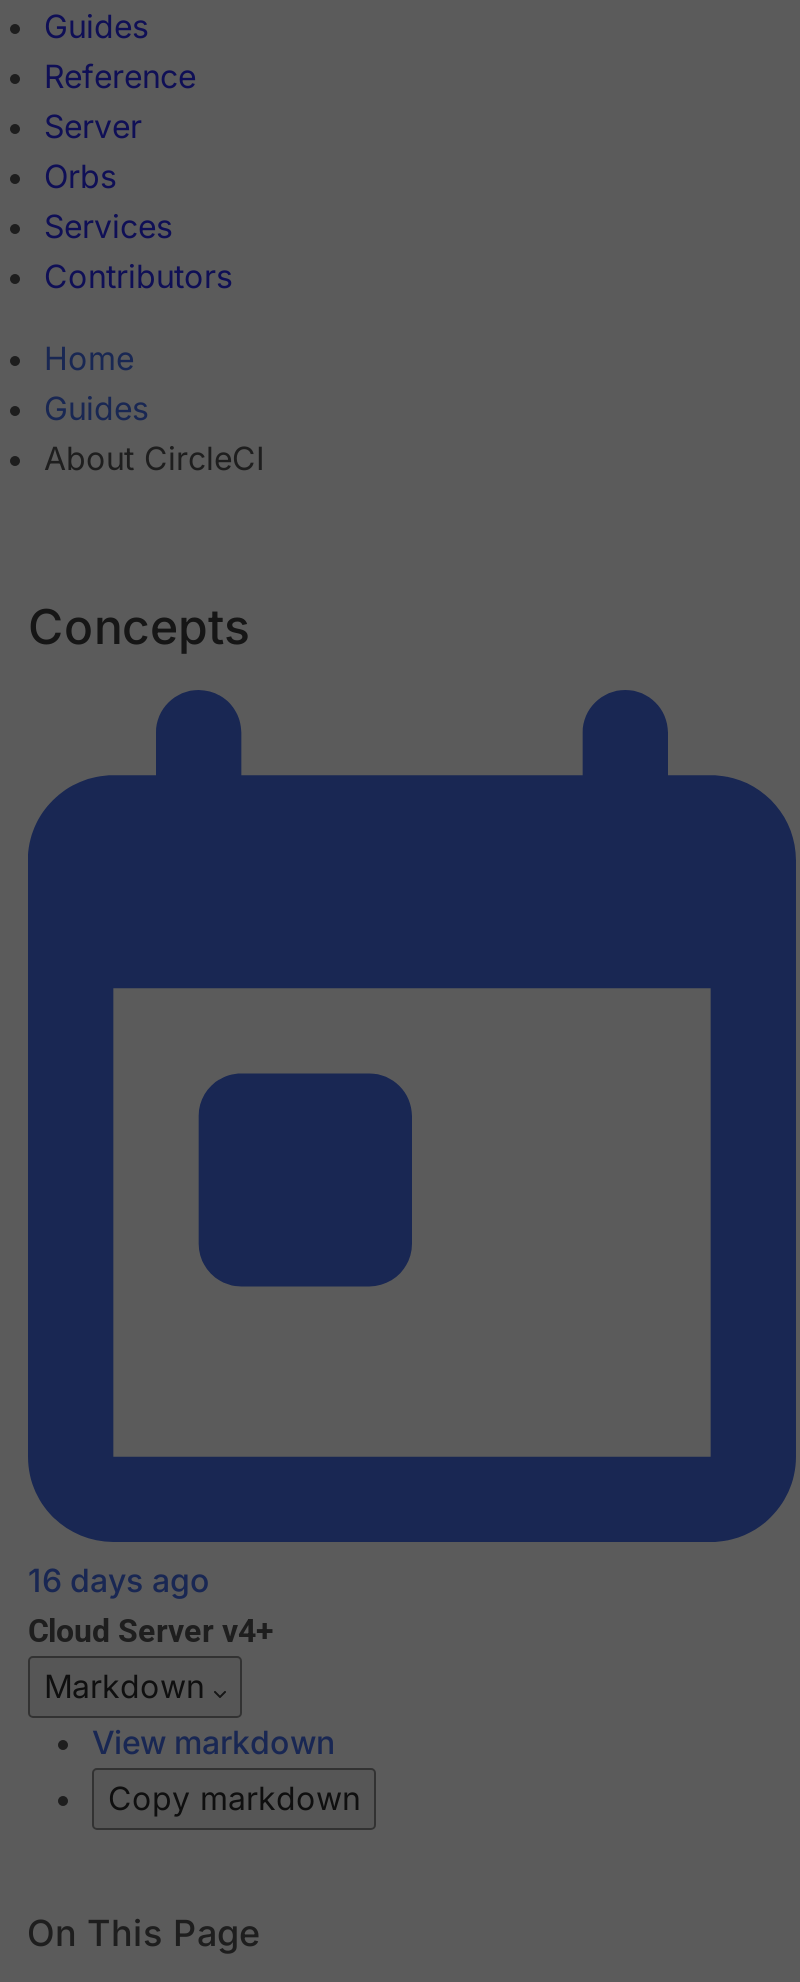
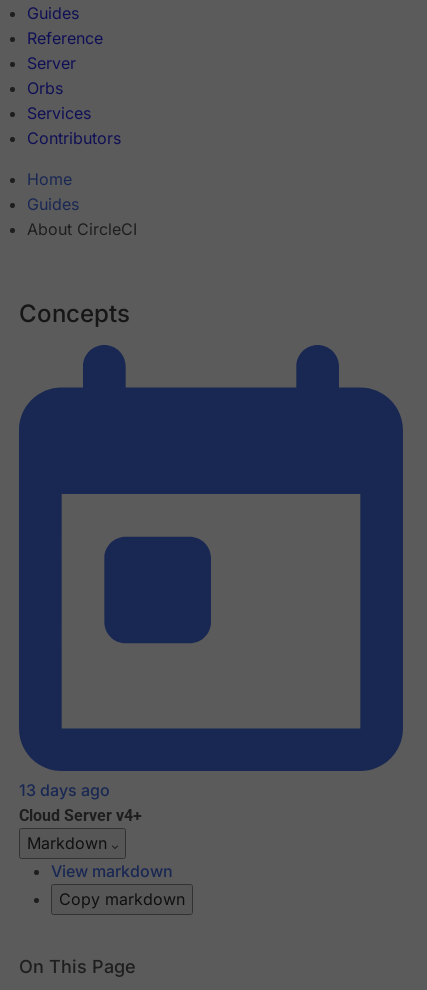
- 16 days ago
+ 13 days ago
